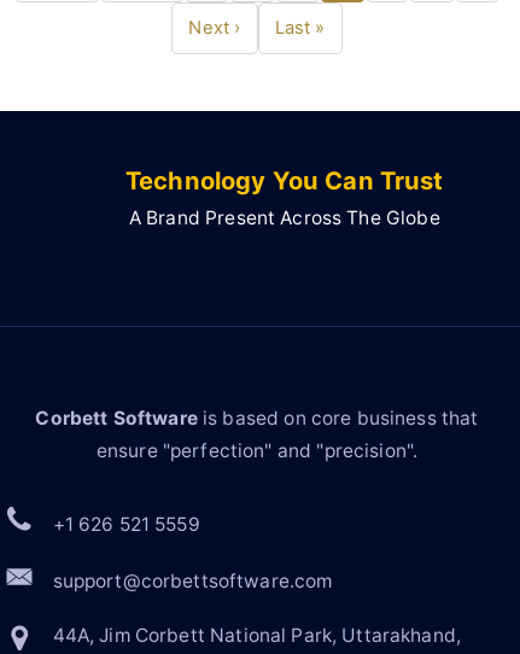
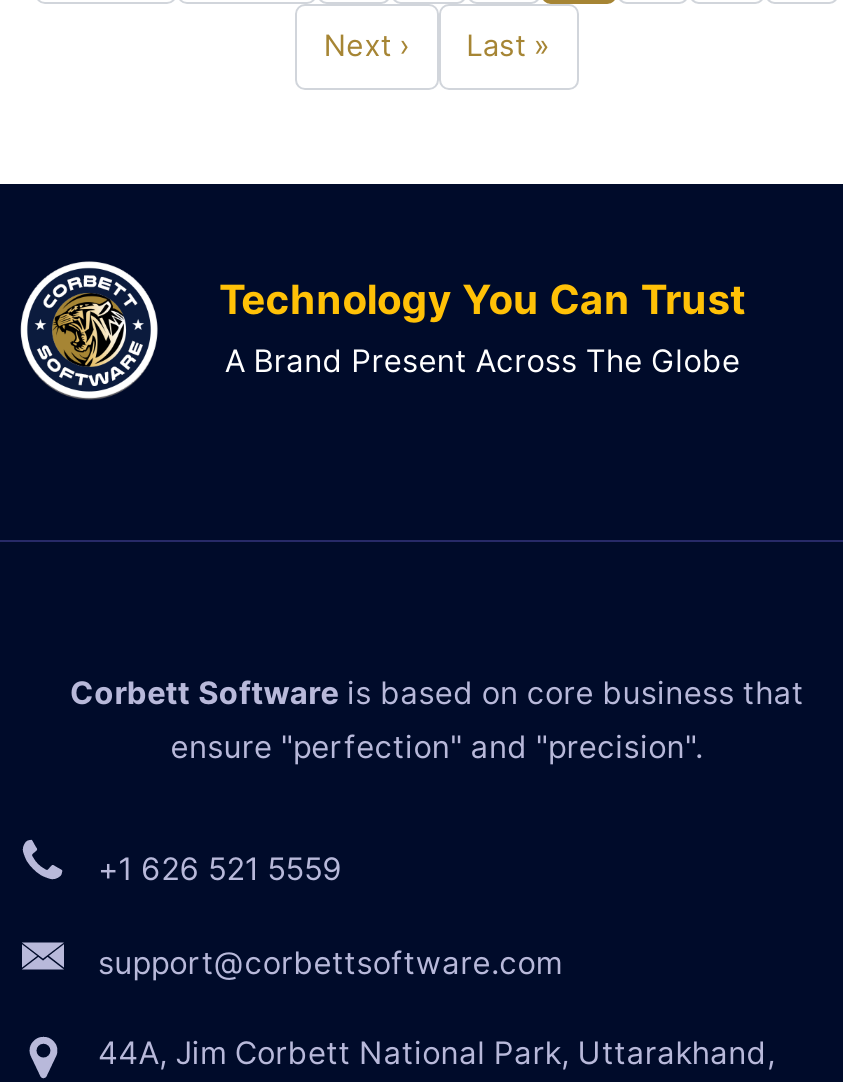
+ [image]
